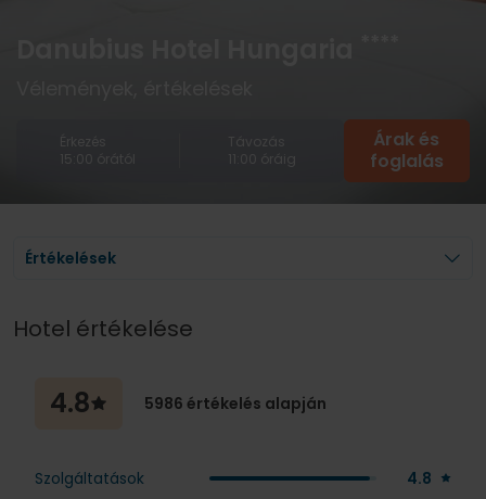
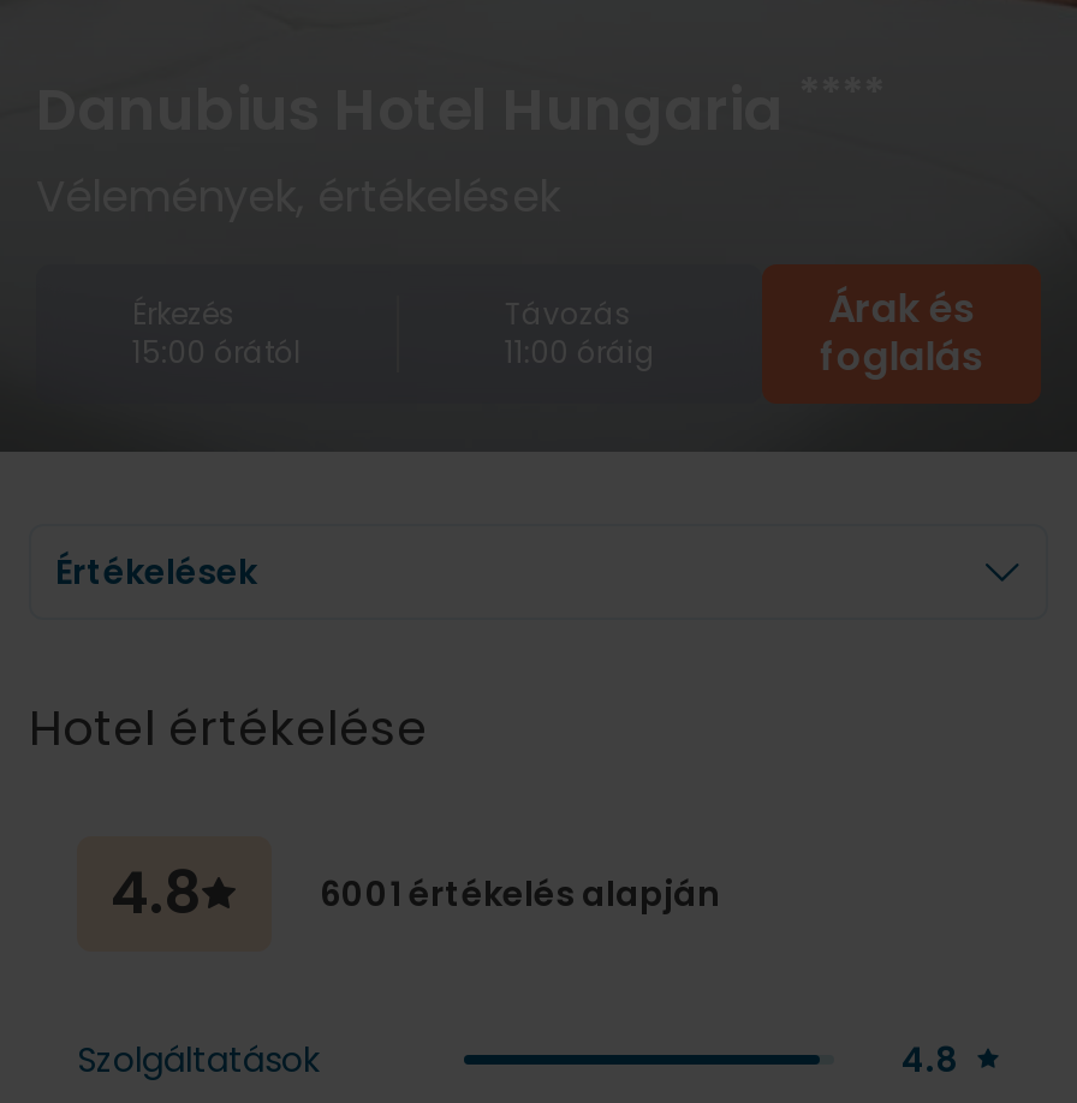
- 5986 értékelés alapján
+ 6001 értékelés alapján
